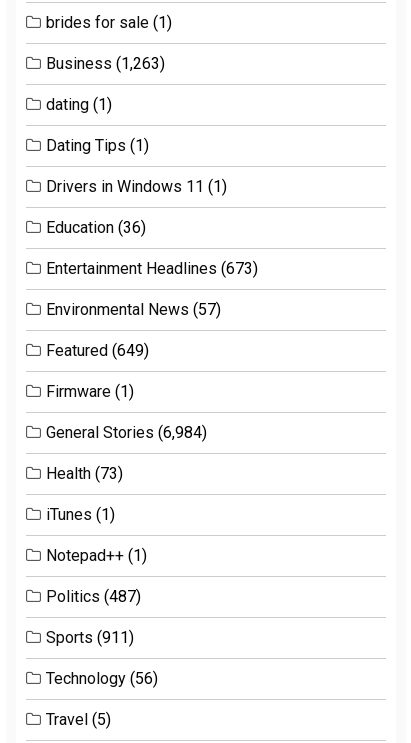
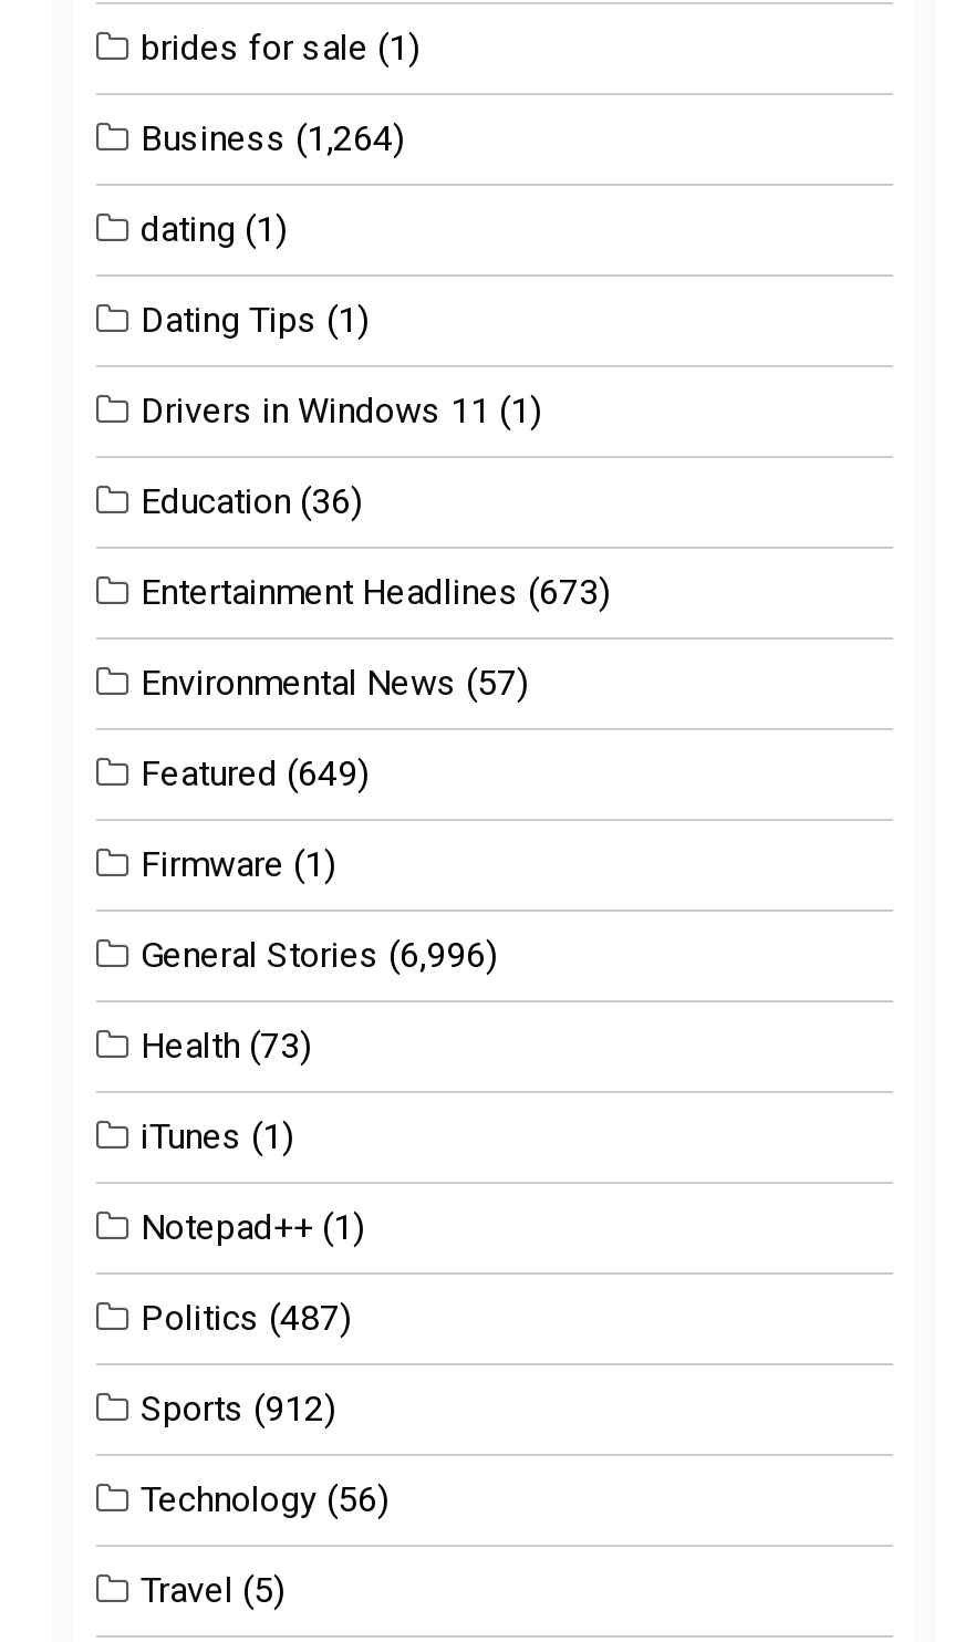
- Business (1,263)
+ Business (1,264)

- General Stories (6,984)
+ General Stories (6,996)

- Sports (911)
+ Sports (912)
